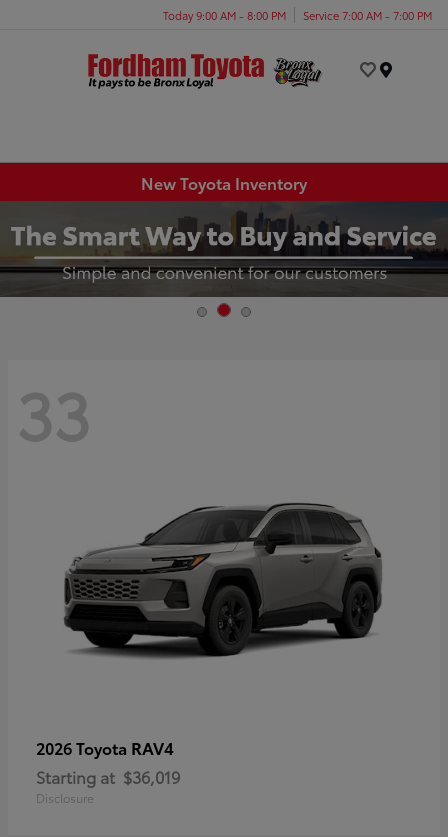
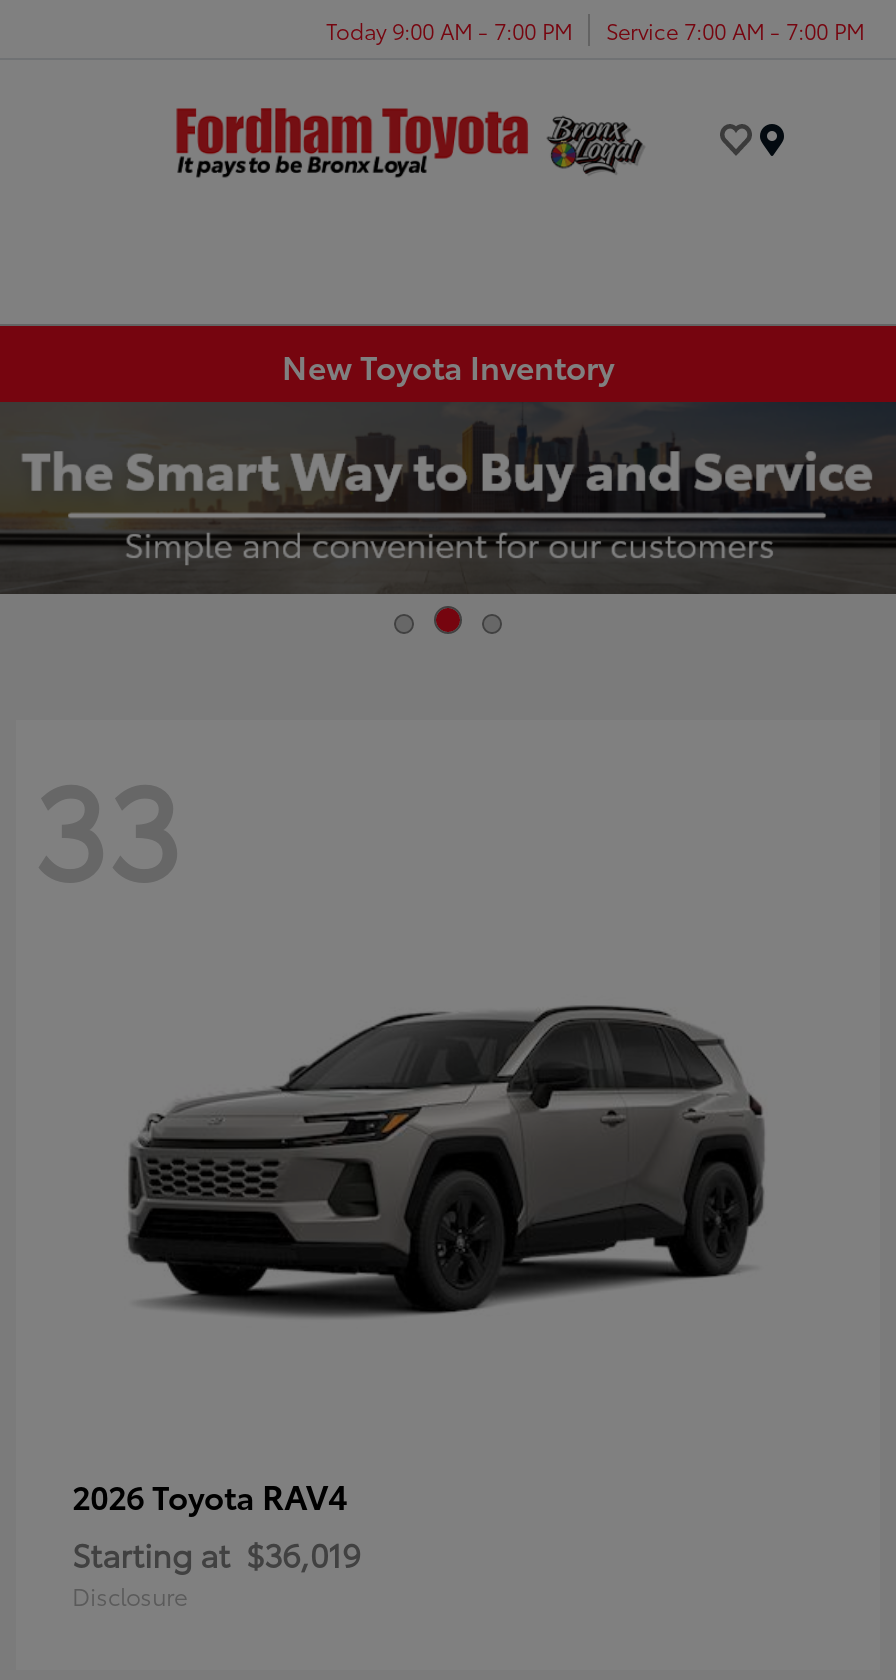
- Today 9:00 AM - 8:00 PM Service 7:00 AM - 7:00 PM
+ Today 9:00 AM - 7:00 PM Service 7:00 AM - 7:00 PM
